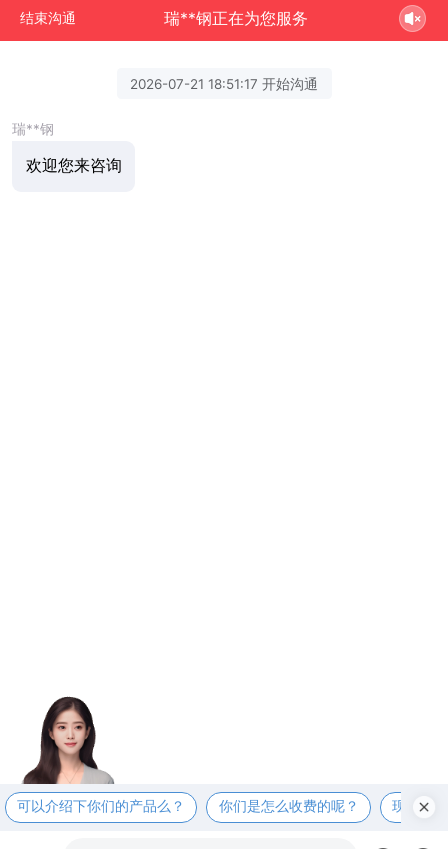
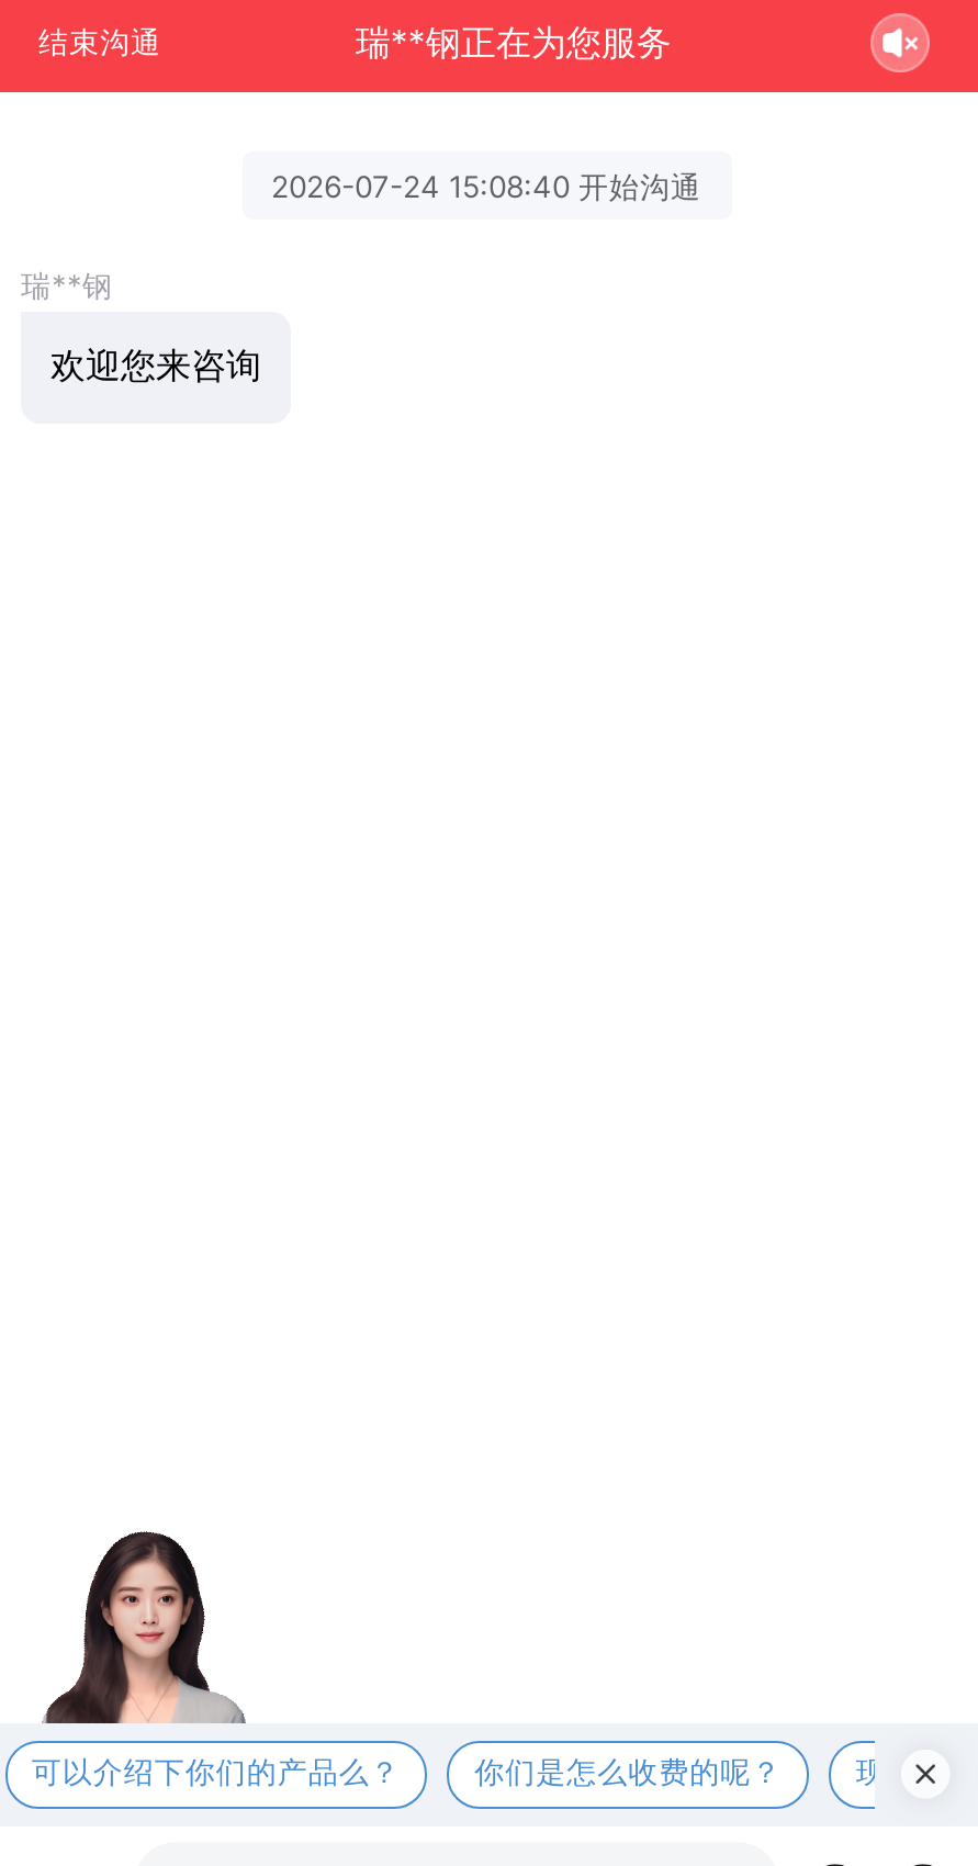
- 2026-07-21 18:51:17 开始沟通
+ 2026-07-24 15:08:40 开始沟通
